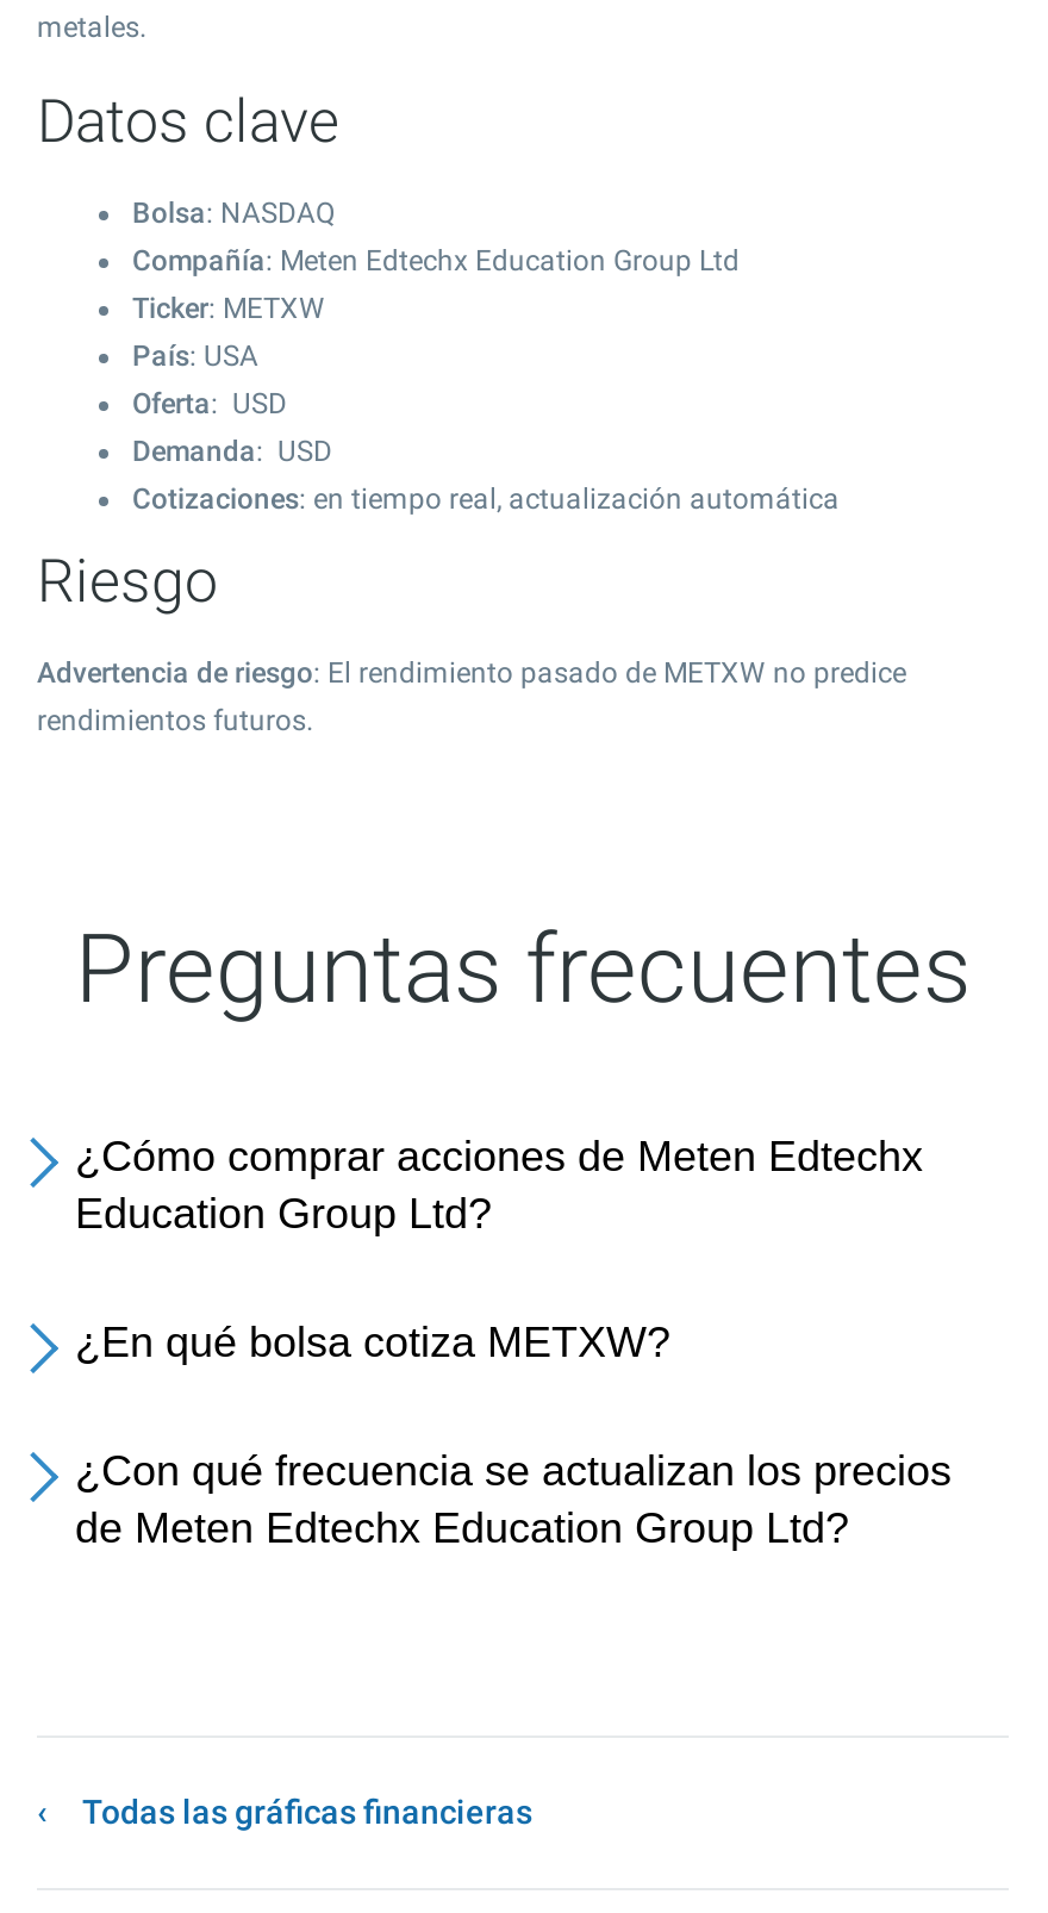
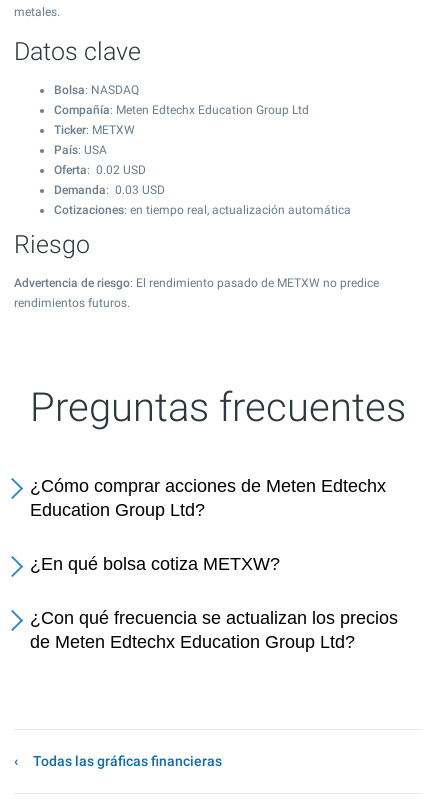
- Oferta: USD
- Demanda: USD
+ Oferta: 0.02 USD
+ Demanda: 0.03 USD
